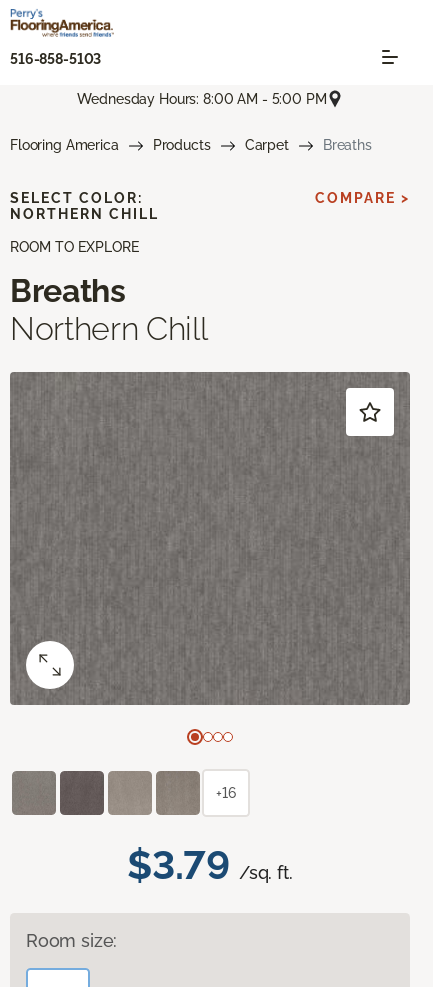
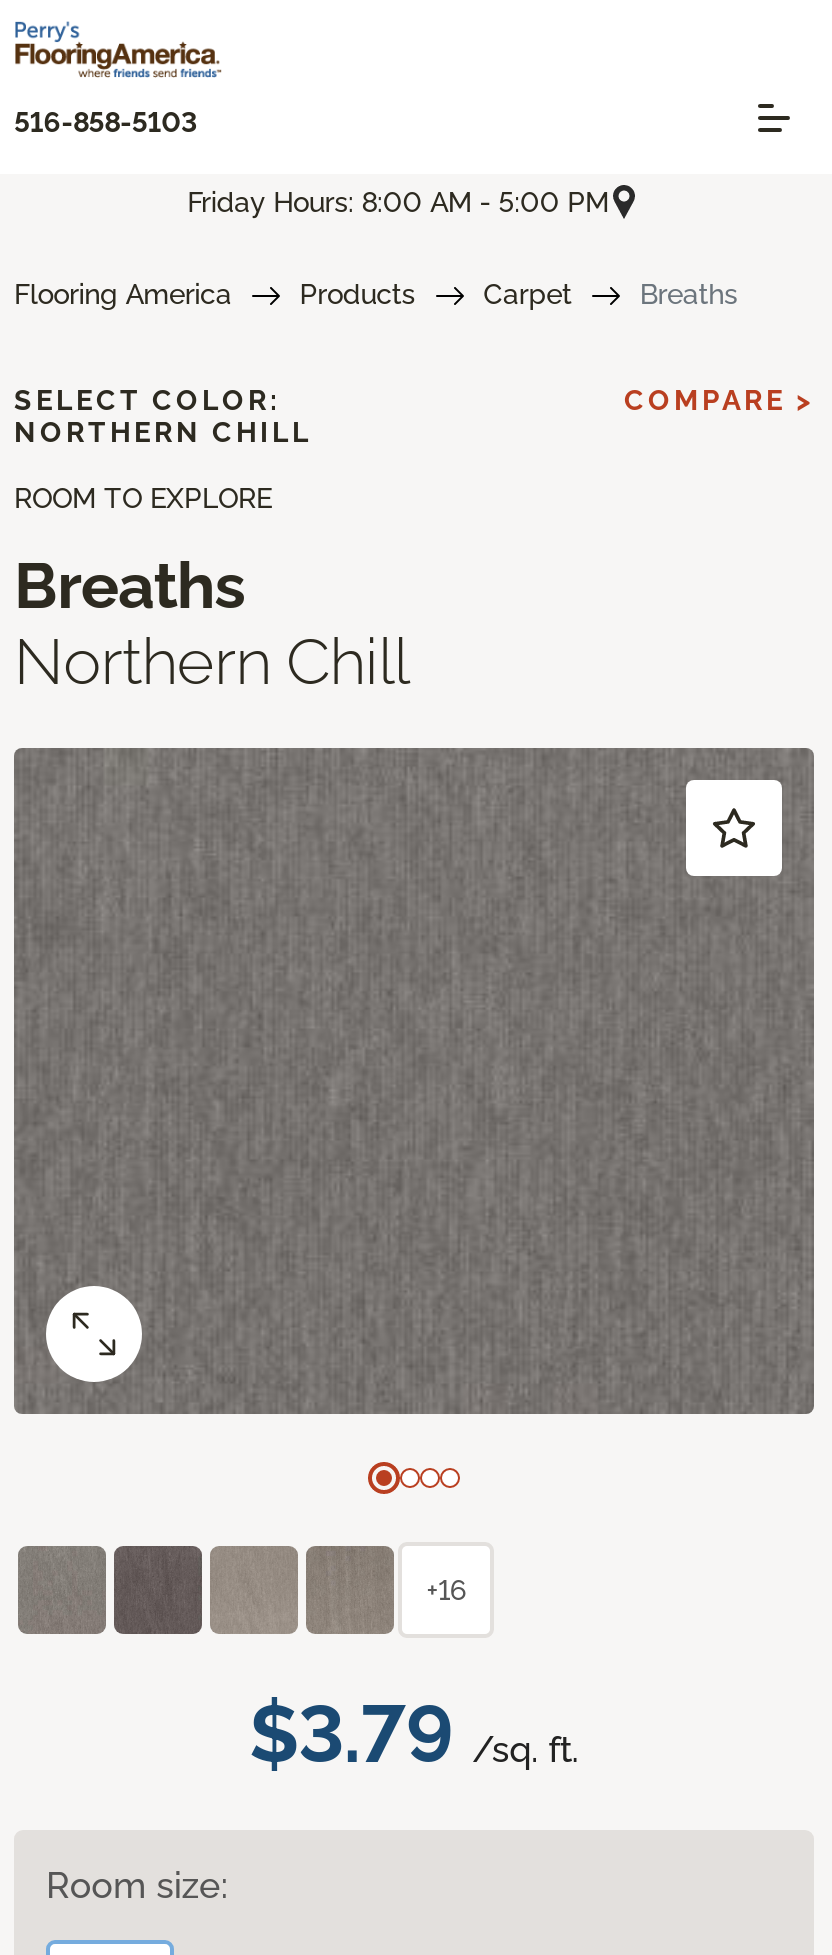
- Wednesday Hours: 8:00 AM - 5:00 PM
+ Friday Hours: 8:00 AM - 5:00 PM
